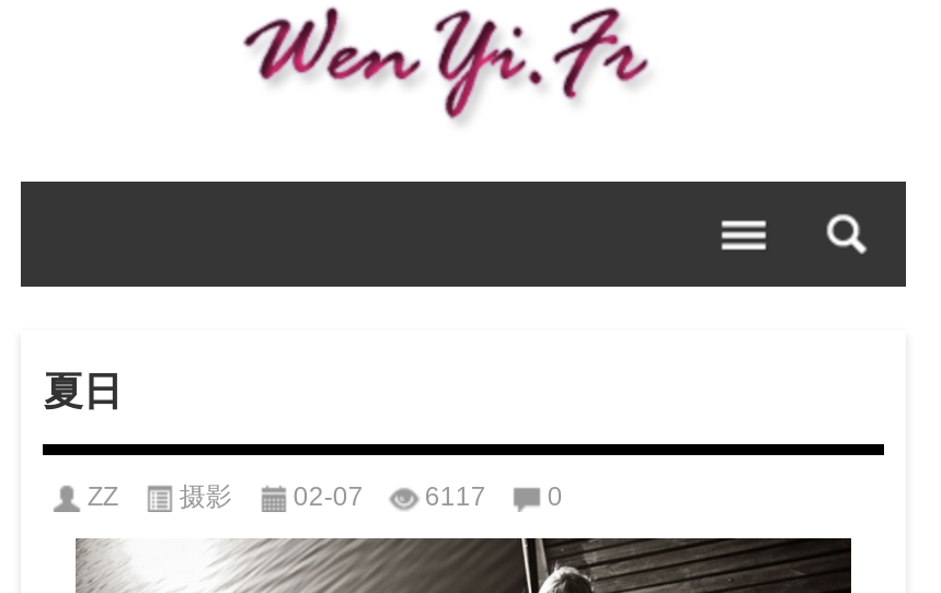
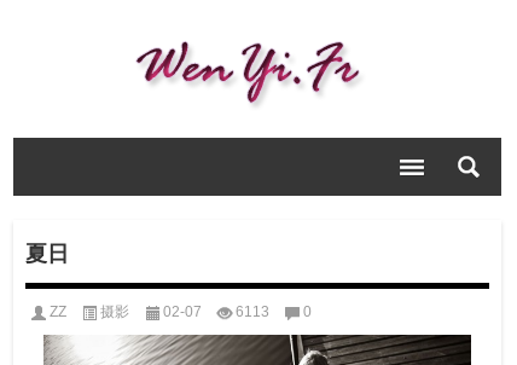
- ZZ 摄影 02-07 6117 0
+ ZZ 摄影 02-07 6113 0
